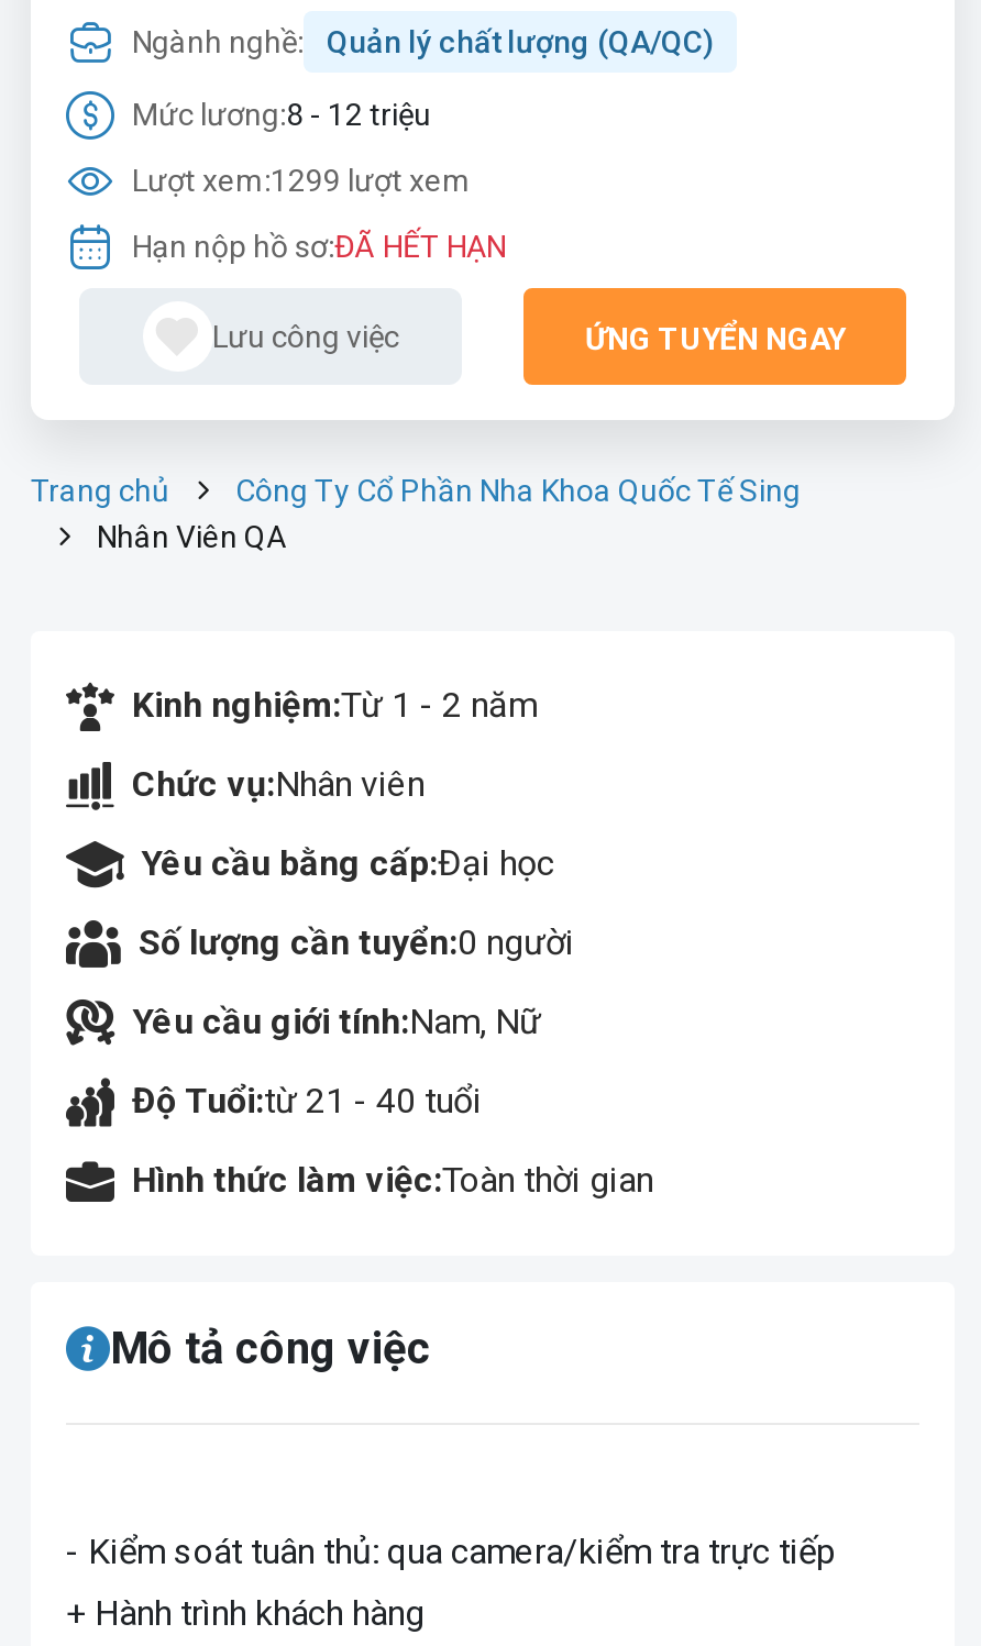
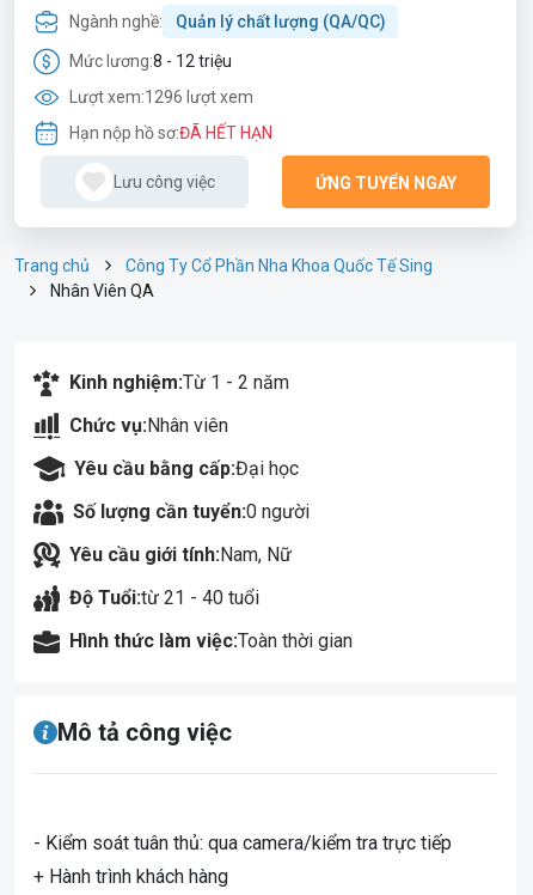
- Lượt xem:1299 lượt xem
+ Lượt xem:1296 lượt xem
